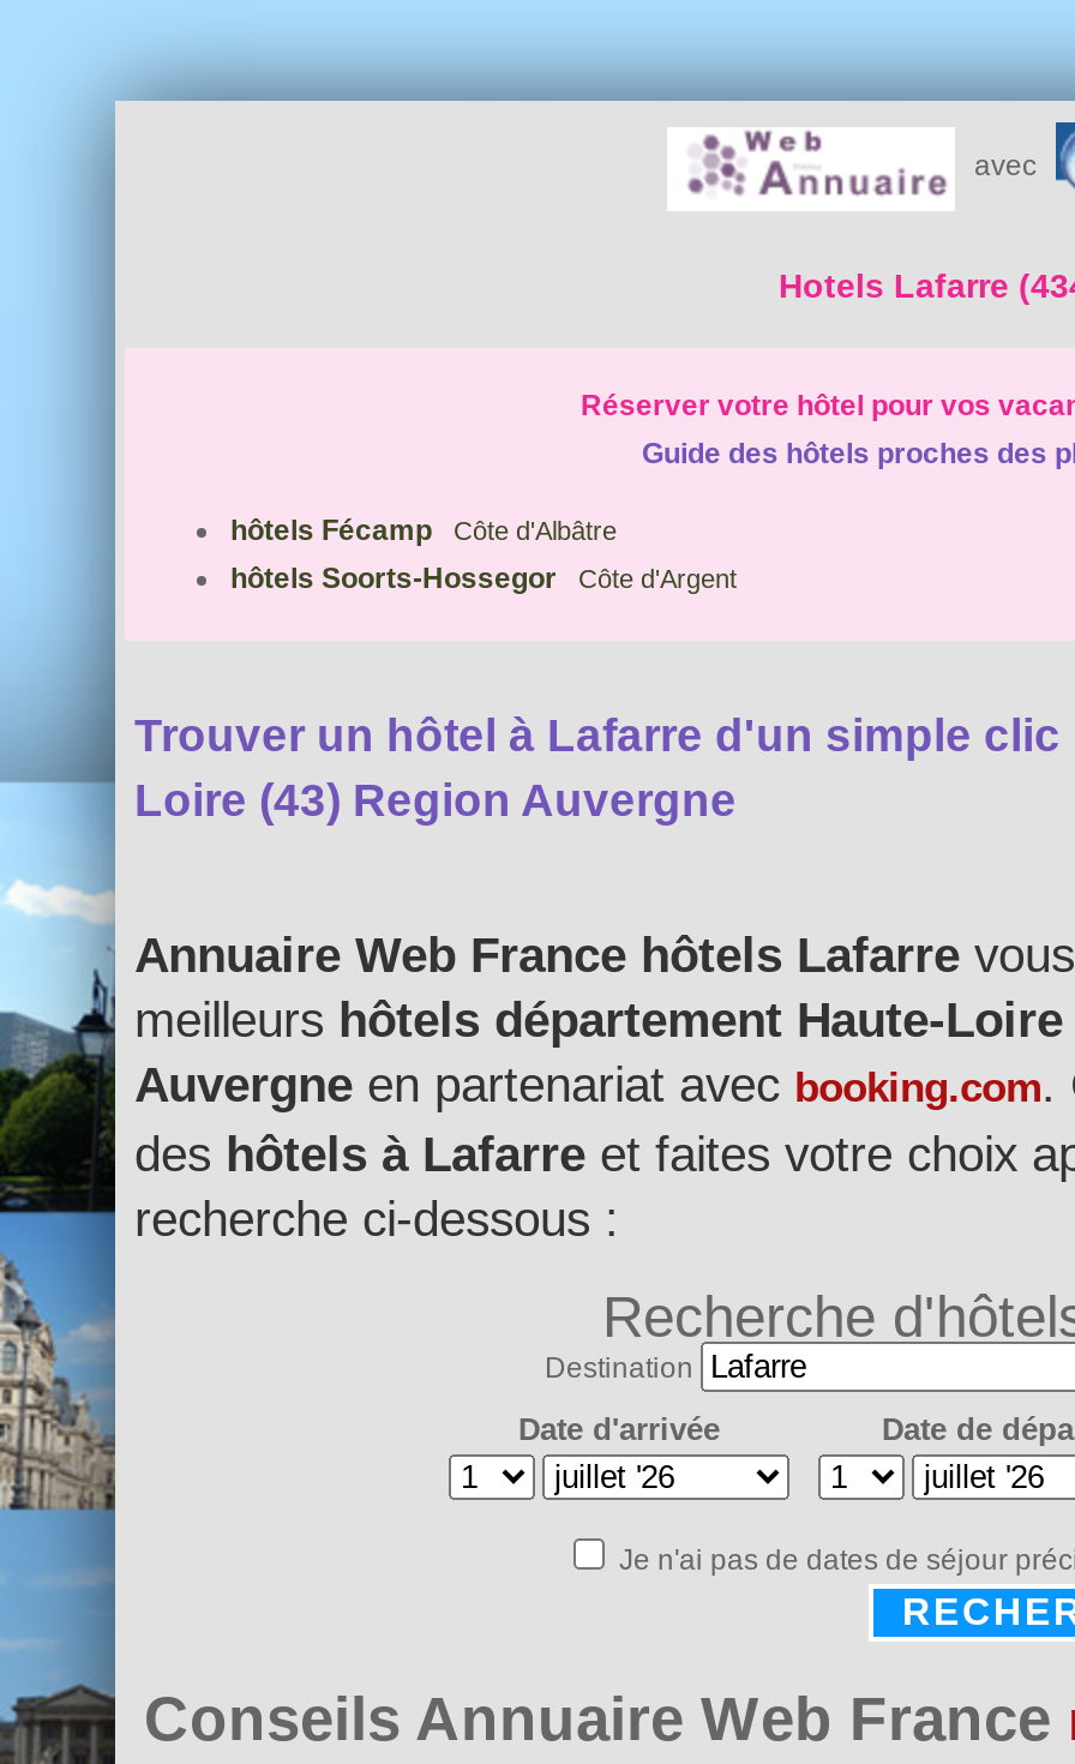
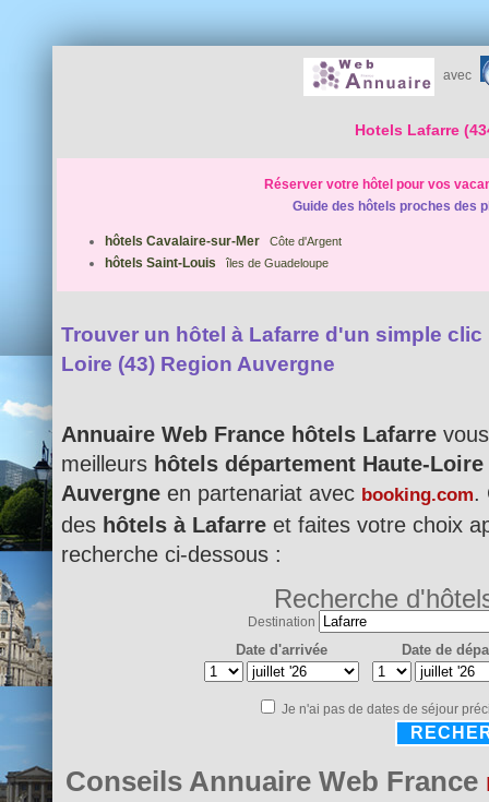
- hôtels Fécamp Côte d'Albâtre
- hôtels Soorts-Hossegor Côte d'Argent
+ hôtels Cavalaire-sur-Mer Côte d'Argent
+ hôtels Saint-Louis îles de Guadeloupe
